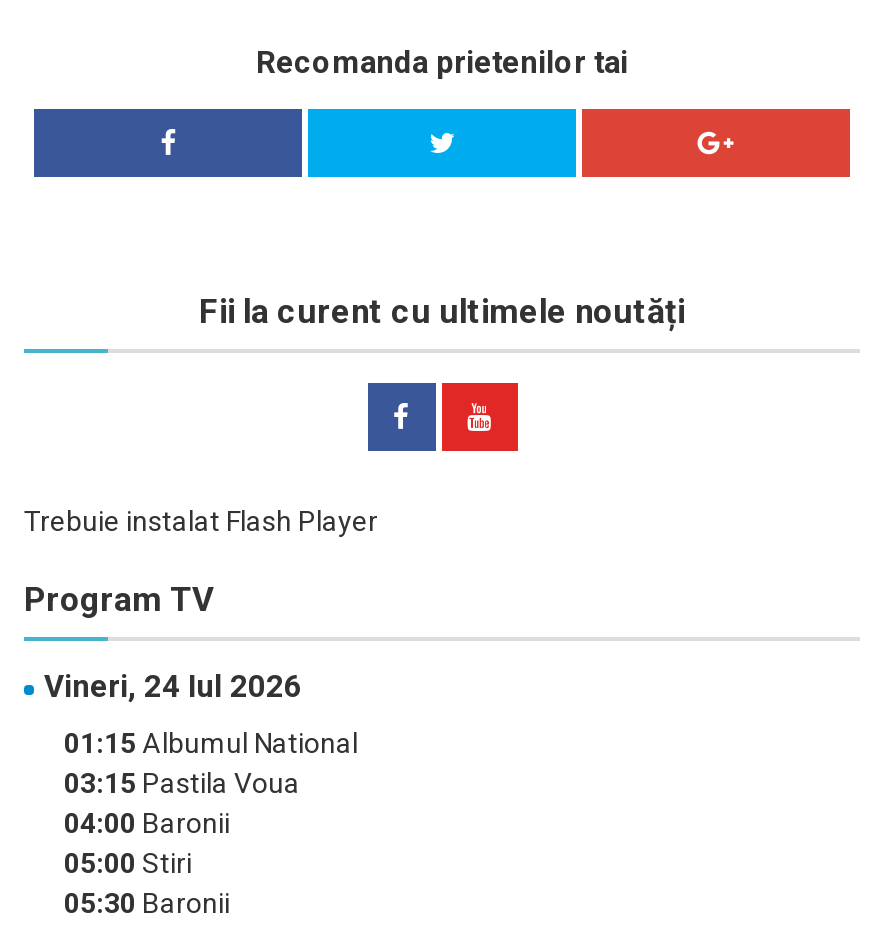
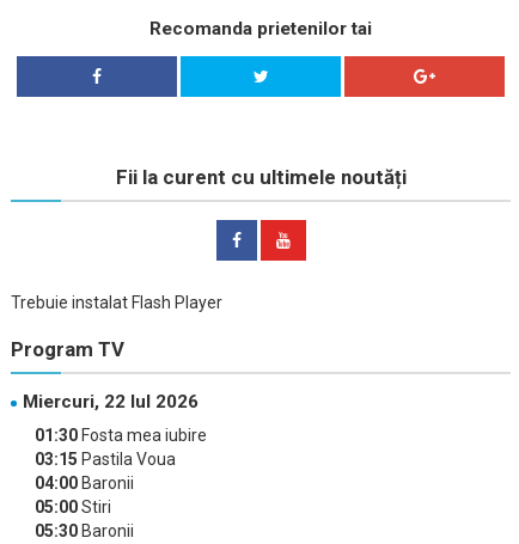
- Vineri, 24 Iul 2026
+ Miercuri, 22 Iul 2026

- 01:15 Albumul National
+ 01:30 Fosta mea iubire
